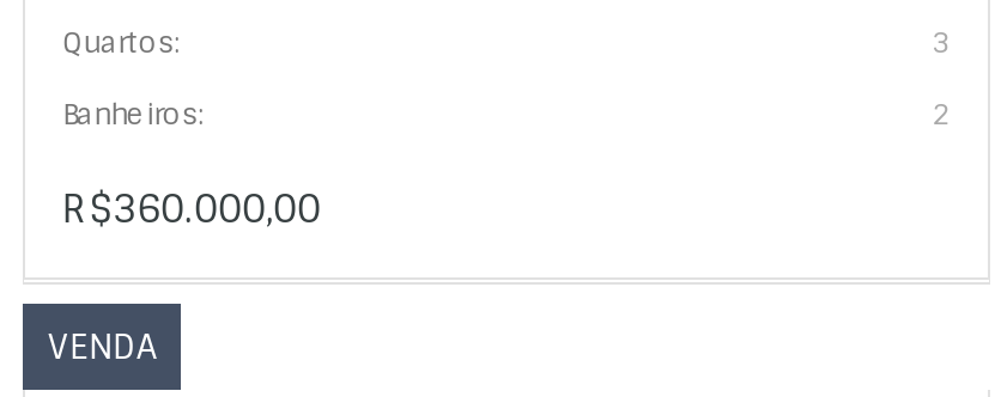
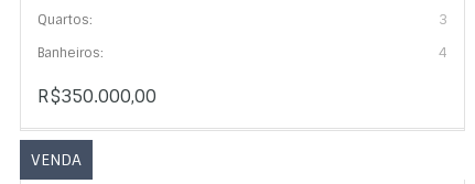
- 2
+ 4

- R$360.000,00
+ R$350.000,00
